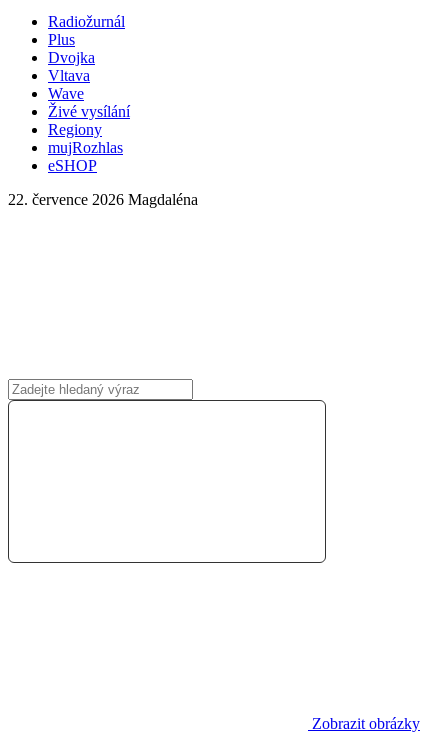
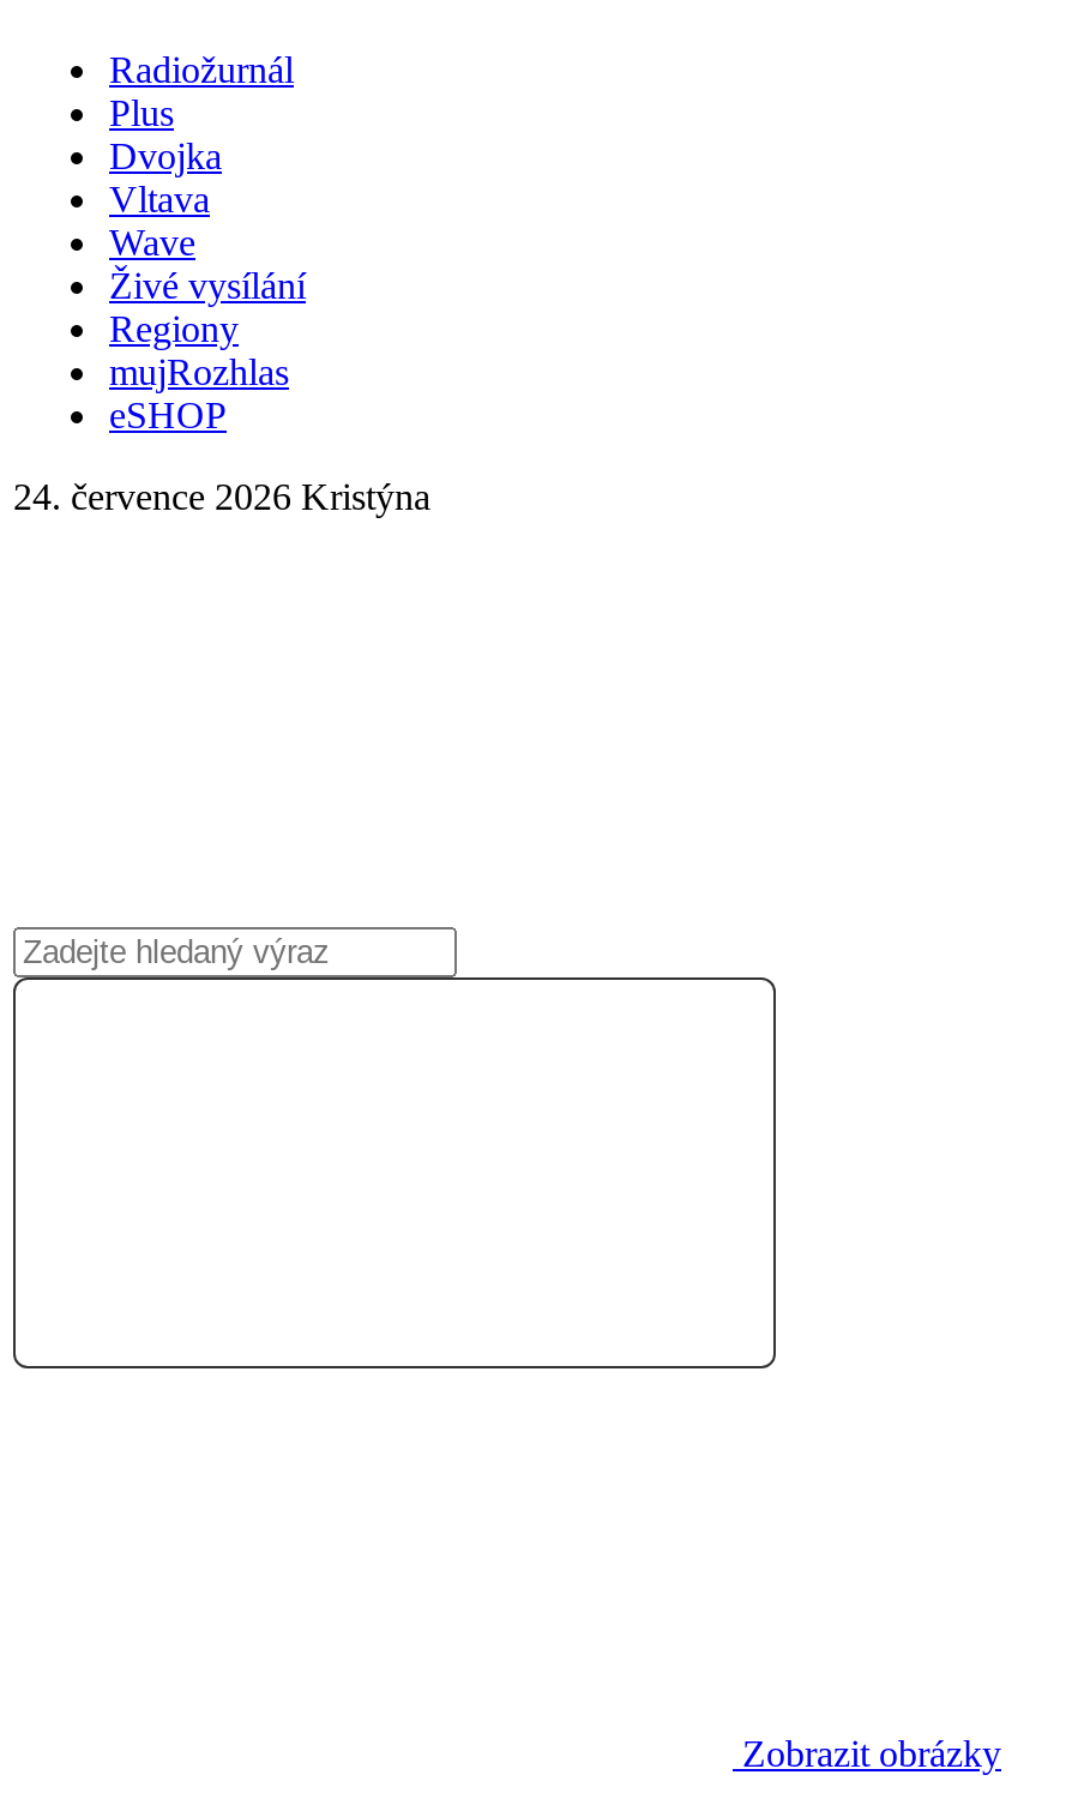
- 22. července 2026 Magdaléna
+ 24. července 2026 Kristýna
